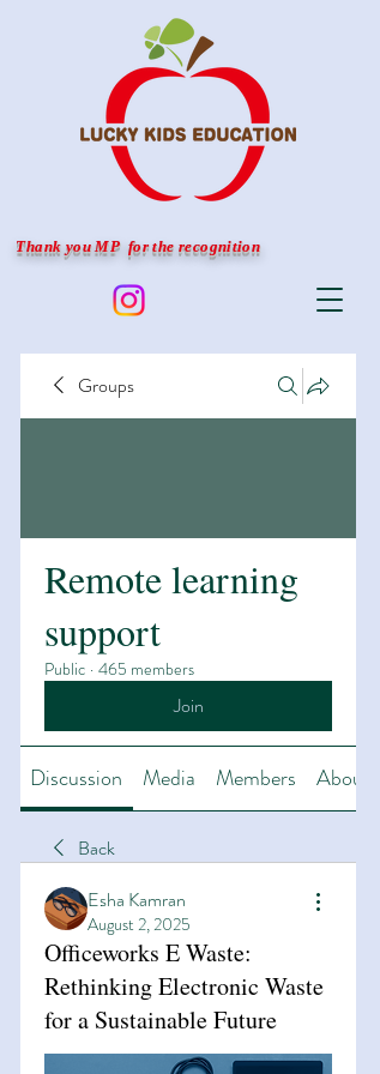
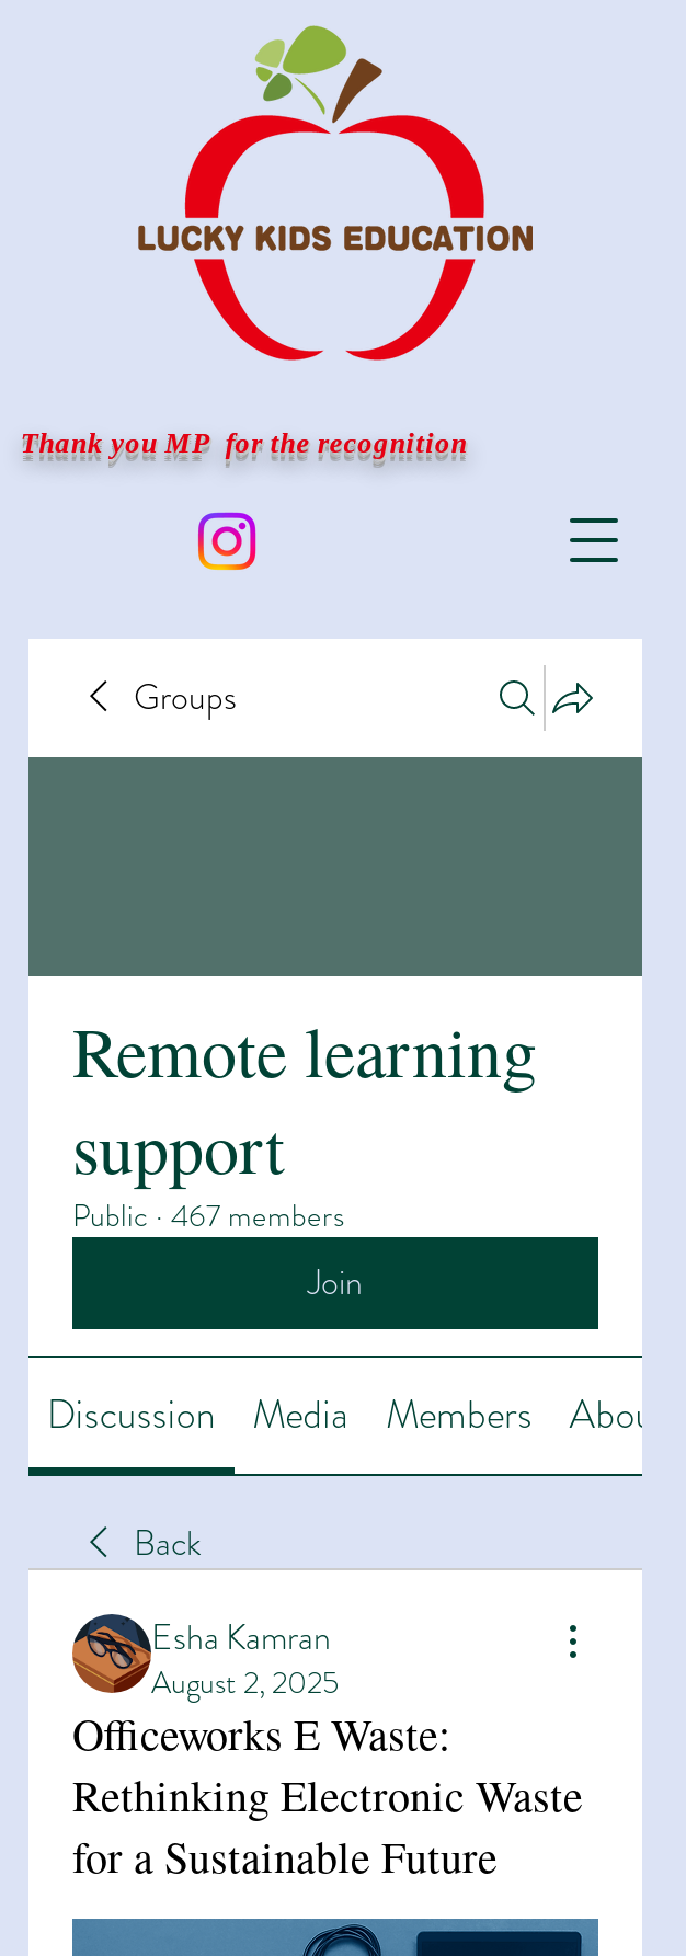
- Public · 465 members
+ Public · 467 members
